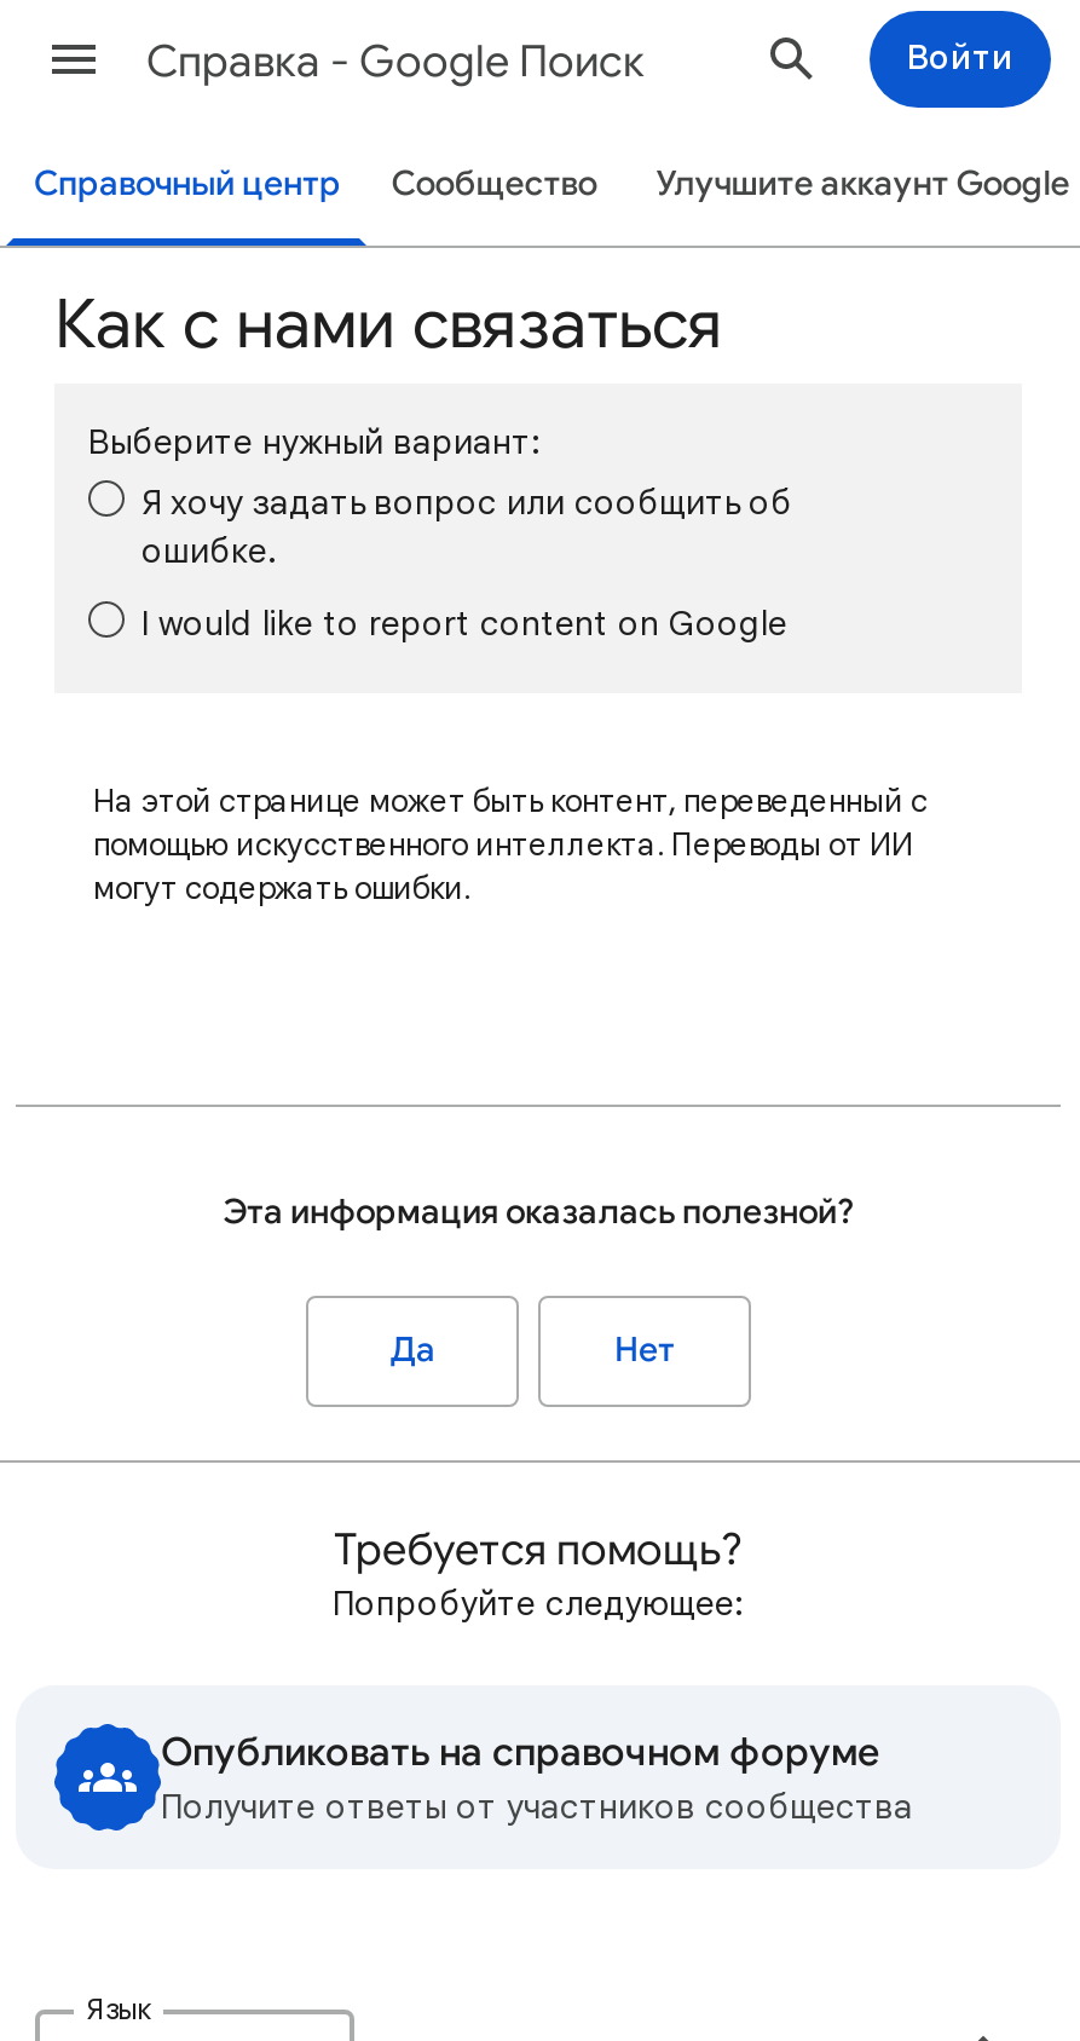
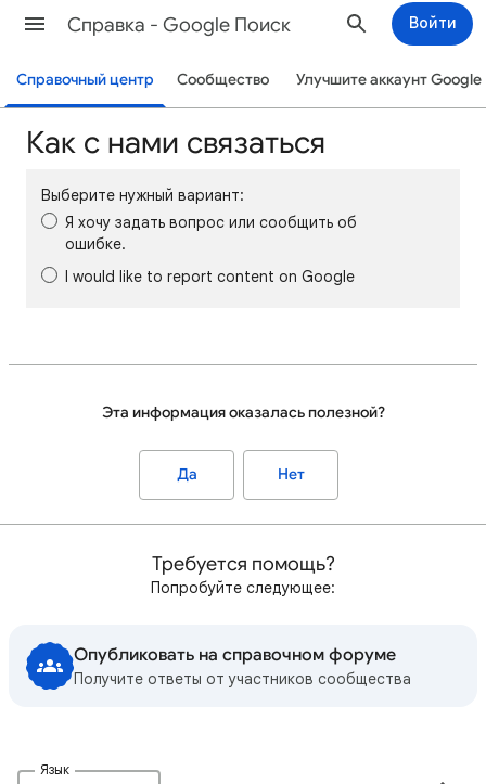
- На этой странице может быть контент, переведенный с
- помощью искусственного интеллекта. Переводы от ИИ
- могут содержать ошибки.
